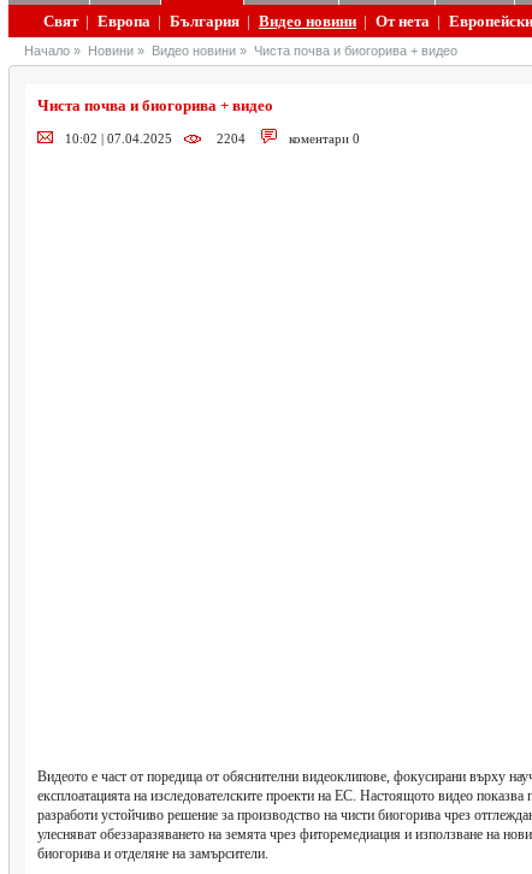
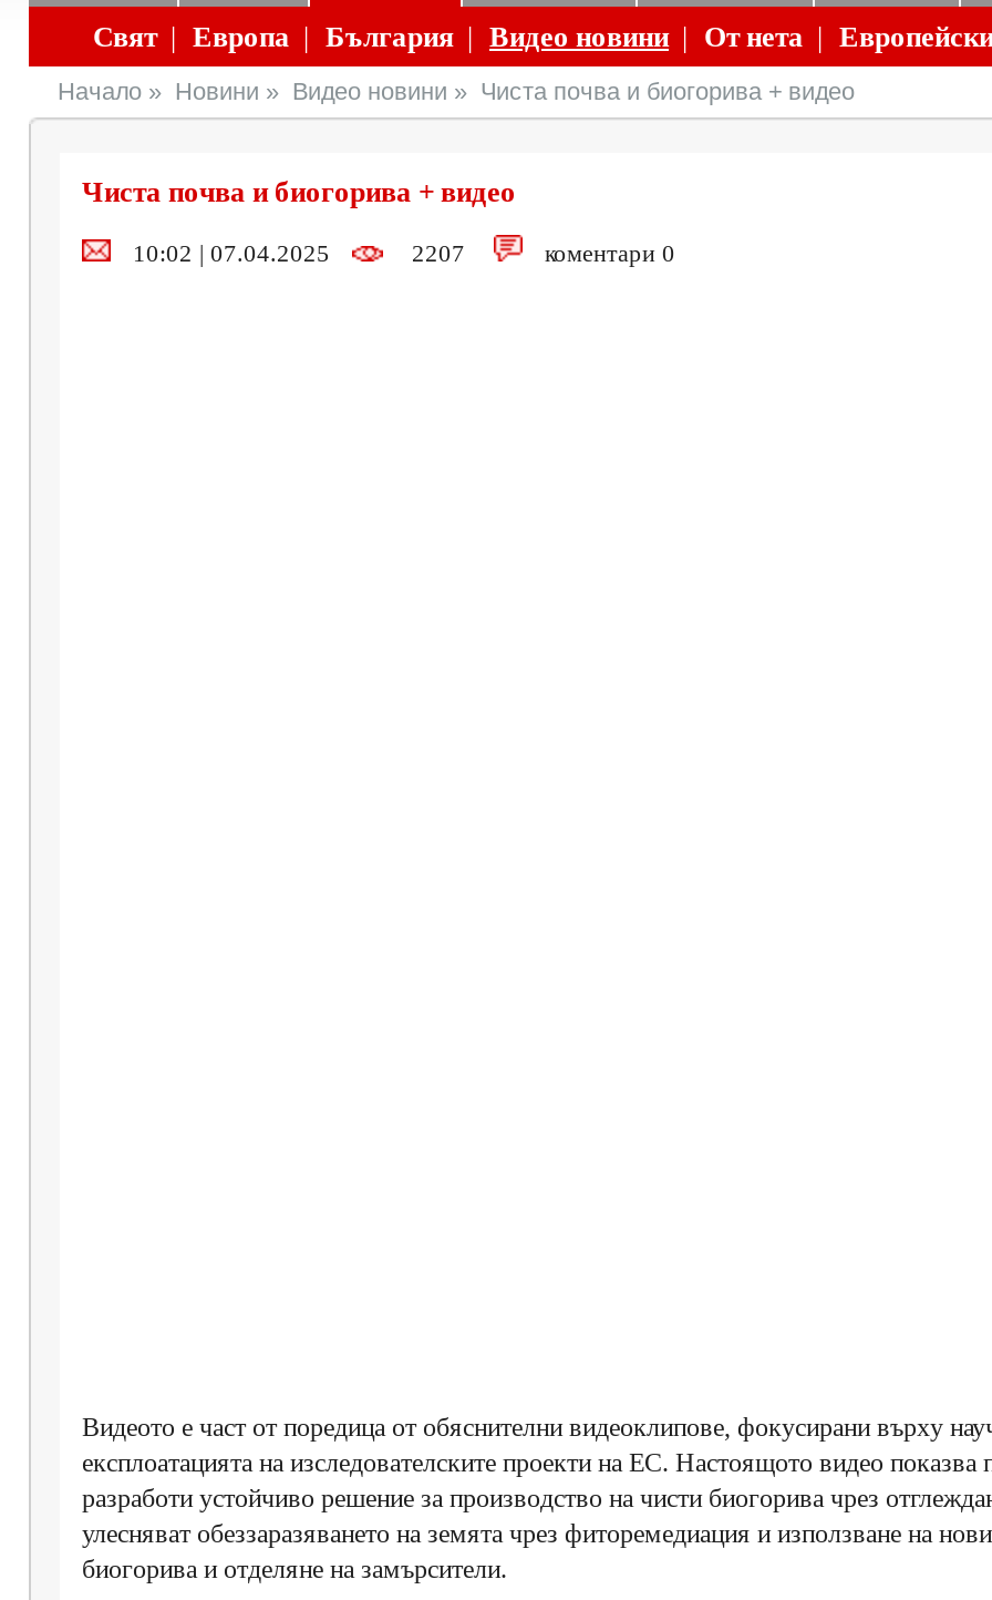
- 2204
+ 2207
